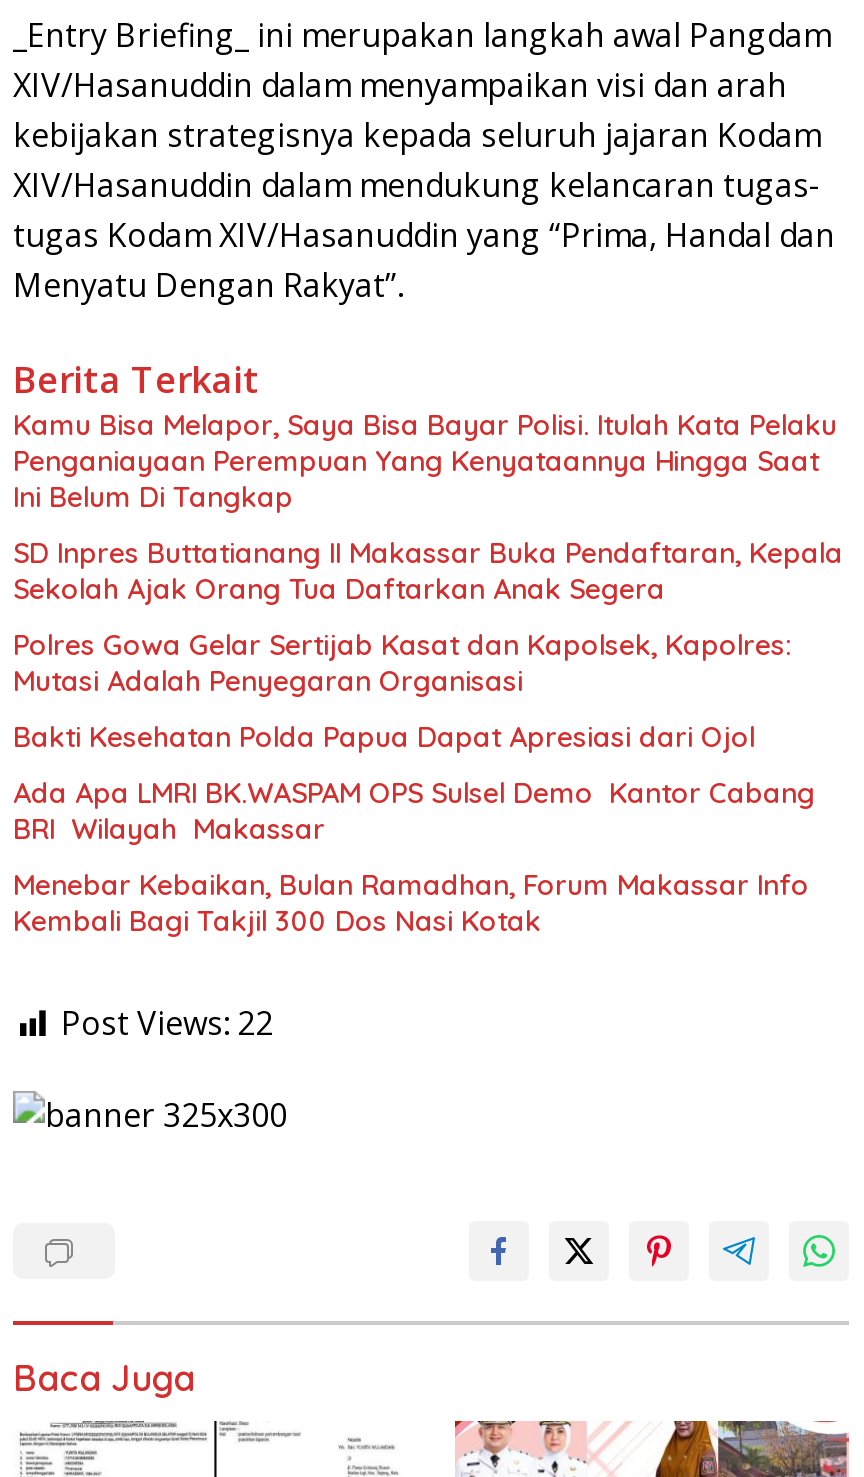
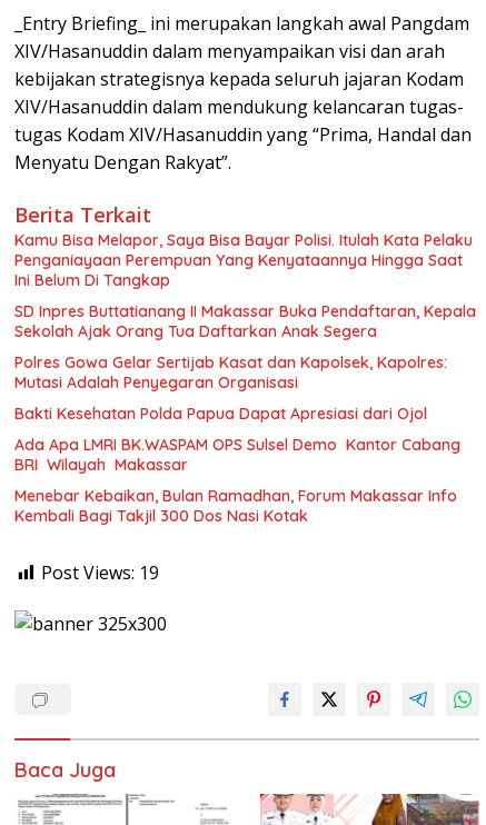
- Post Views: 22
+ Post Views: 19
